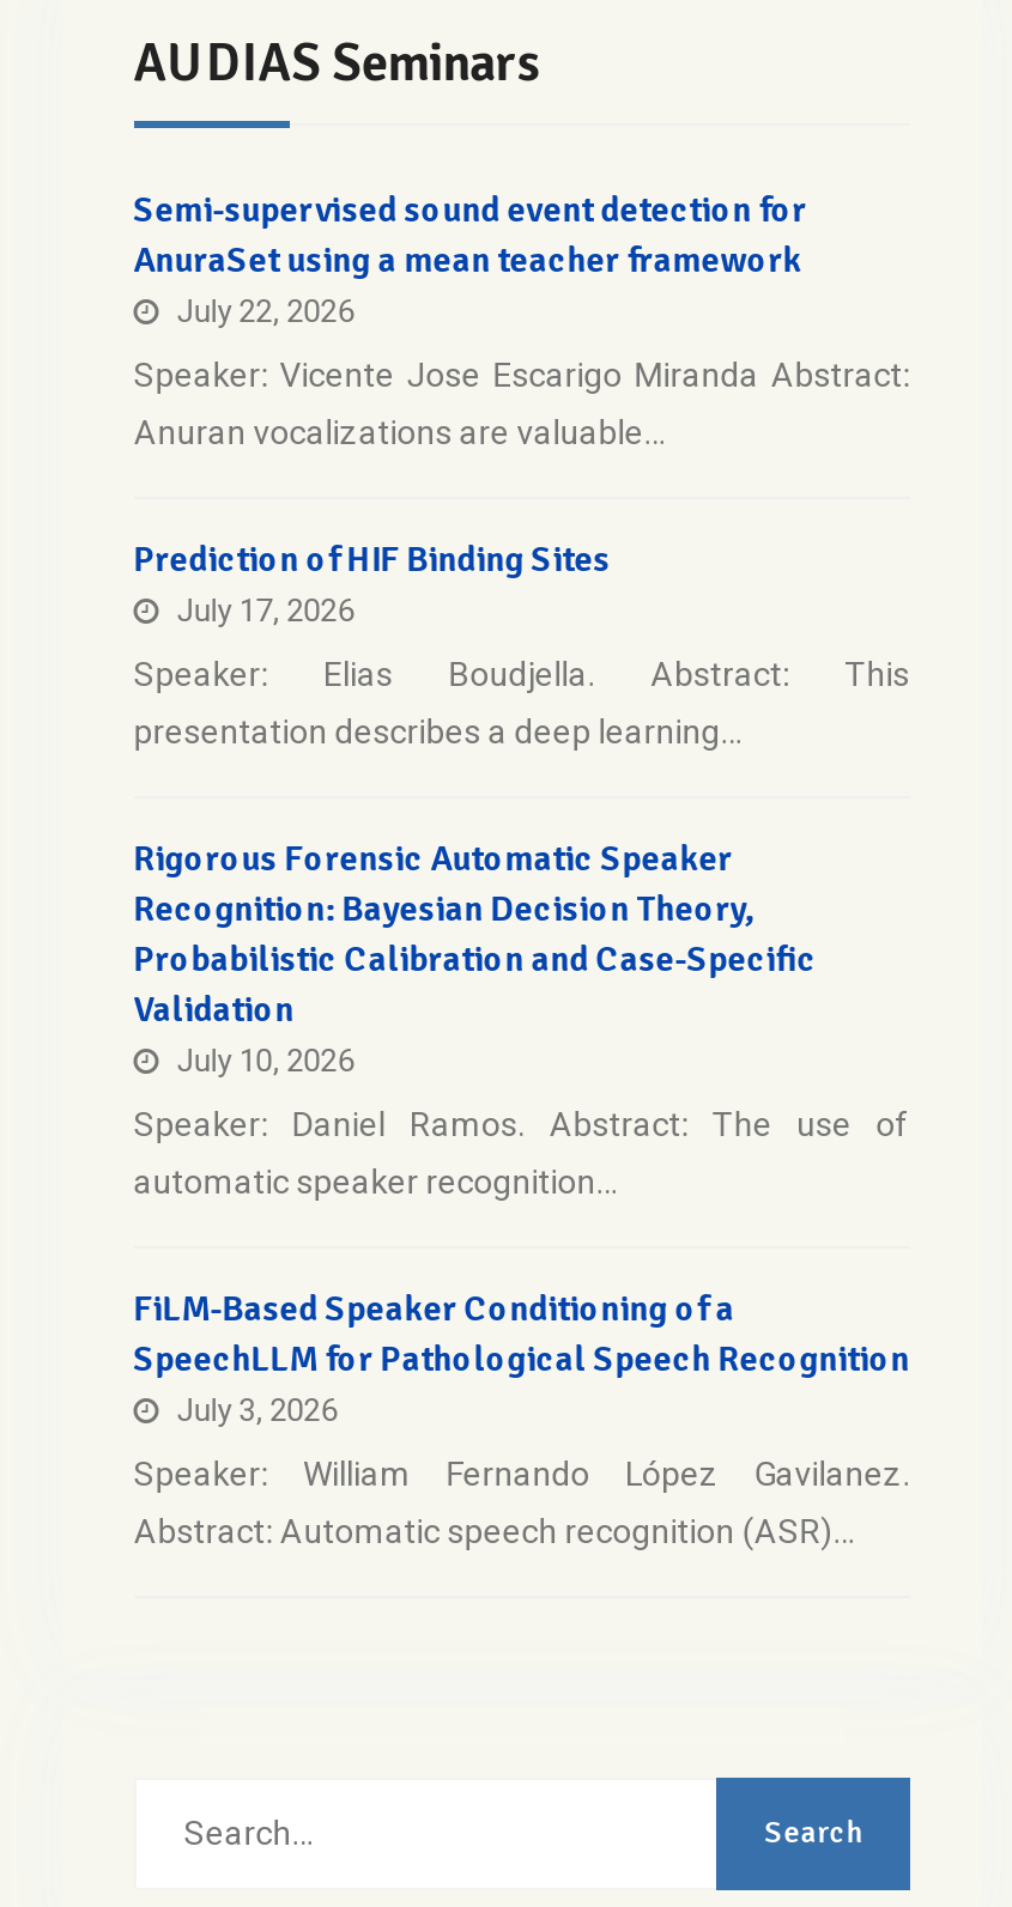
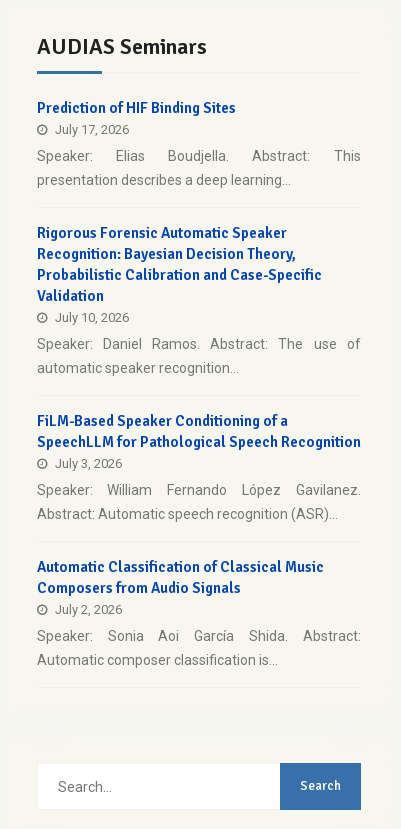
- Semi-supervised sound event detection for
- AnuraSet using a mean teacher framework
- July 22, 2026
- Speaker: Vicente Jose Escarigo Miranda Abstract:
- Anuran vocalizations are valuable…

moved up: Prediction of HIF Binding Sites | July 17, 2026 | Speaker: Elias Boudjella. Abstract: This | ... | Speaker: William Fernando López Gavilanez. | Abstract: Automatic speech recognition (ASR)…

+ Automatic Classification of Classical Music
+ Composers from Audio Signals
+ July 2, 2026
+ Speaker: Sonia Aoi García Shida. Abstract:
+ Automatic composer classification is…
